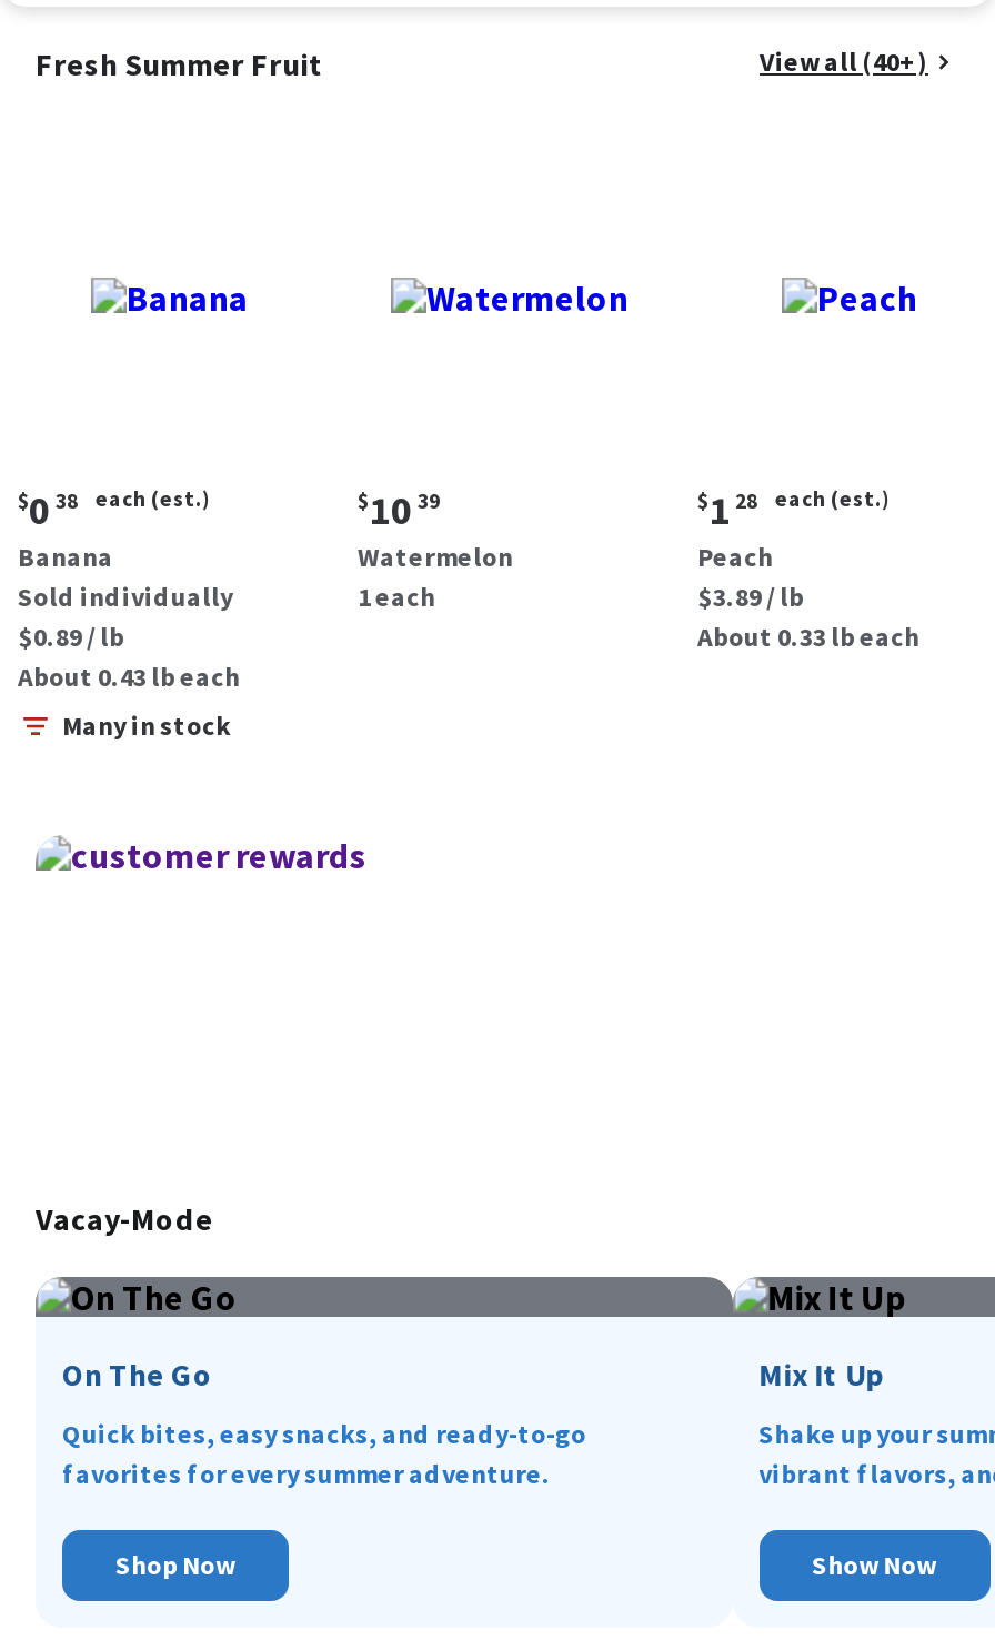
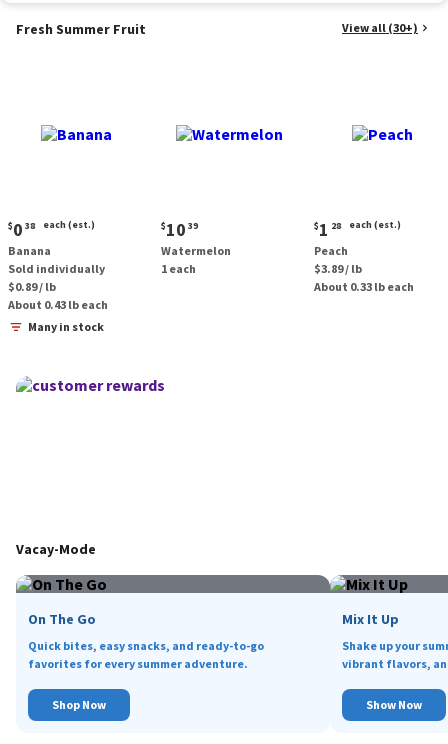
- View all (40+)
+ View all (30+)
